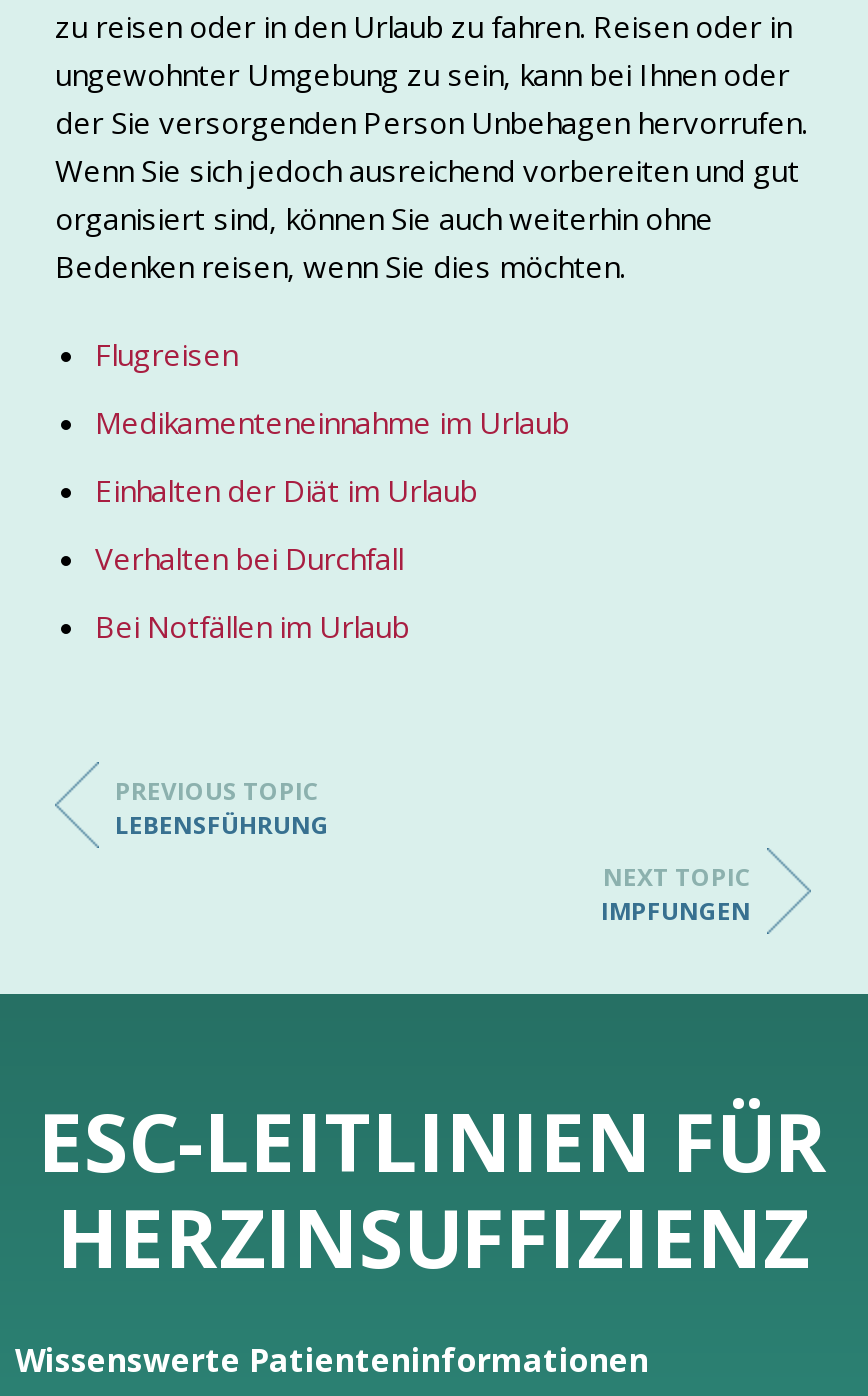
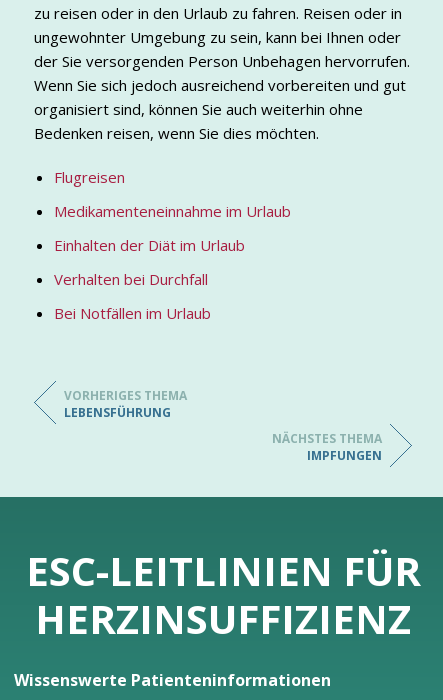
- PREVIOUS TOPIC
+ VORHERIGES THEMA

- NEXT TOPIC
+ NÄCHSTES THEMA
